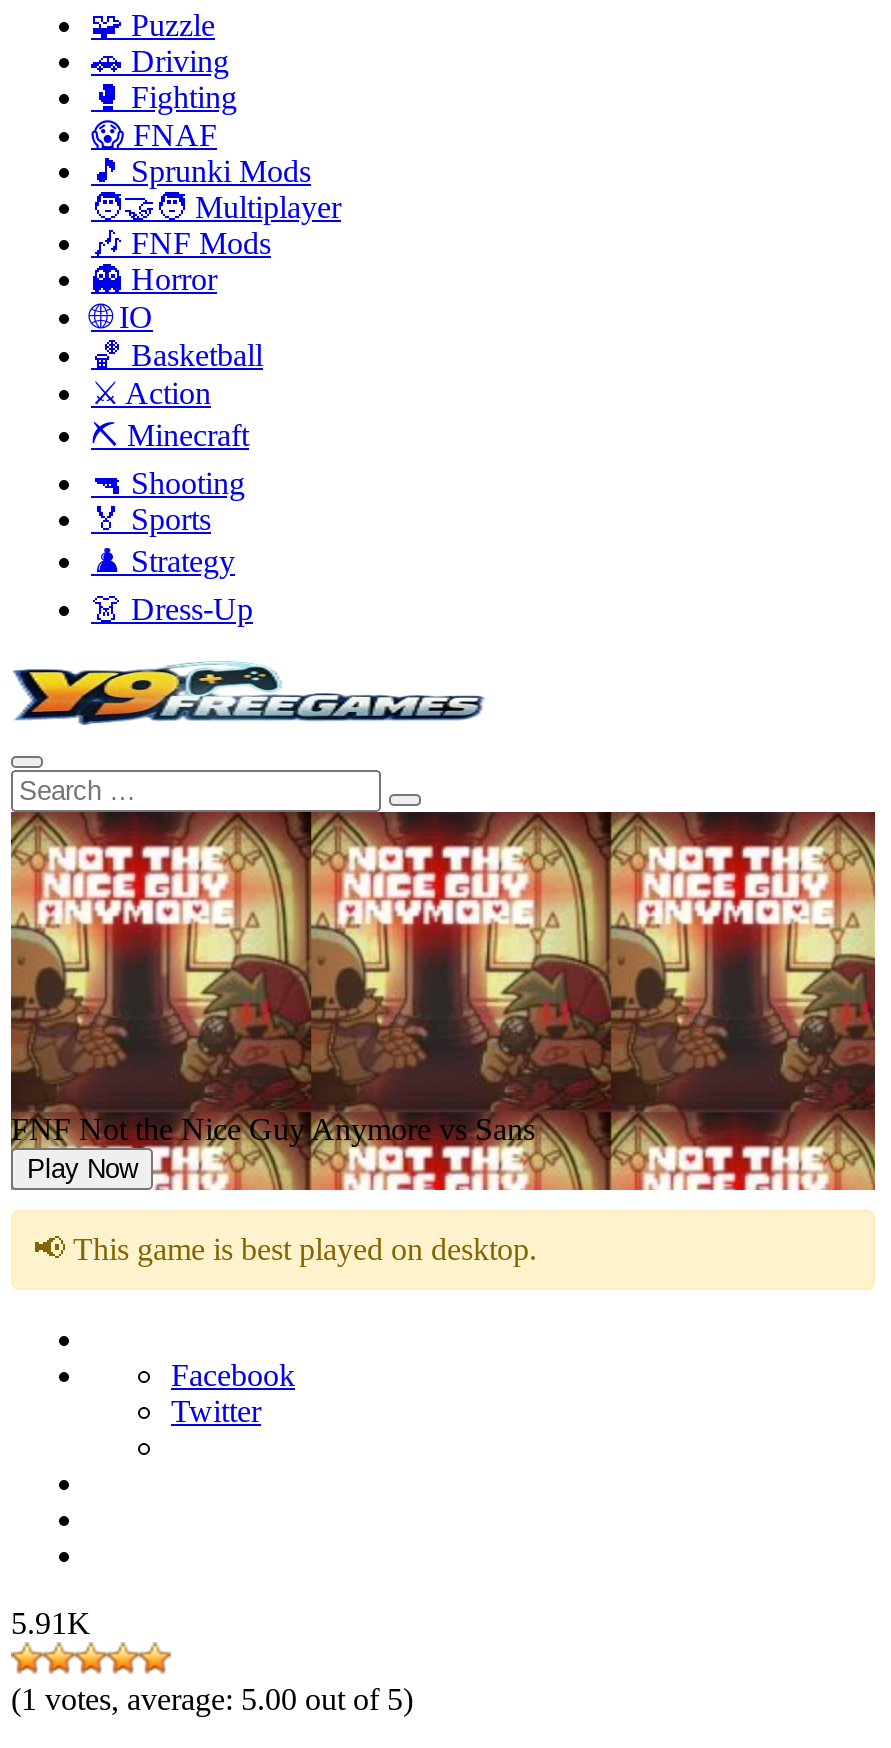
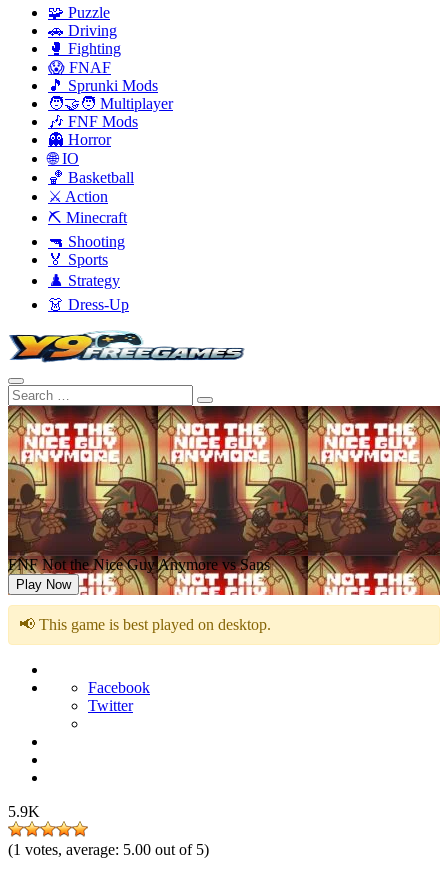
- 5.91K
+ 5.9K
